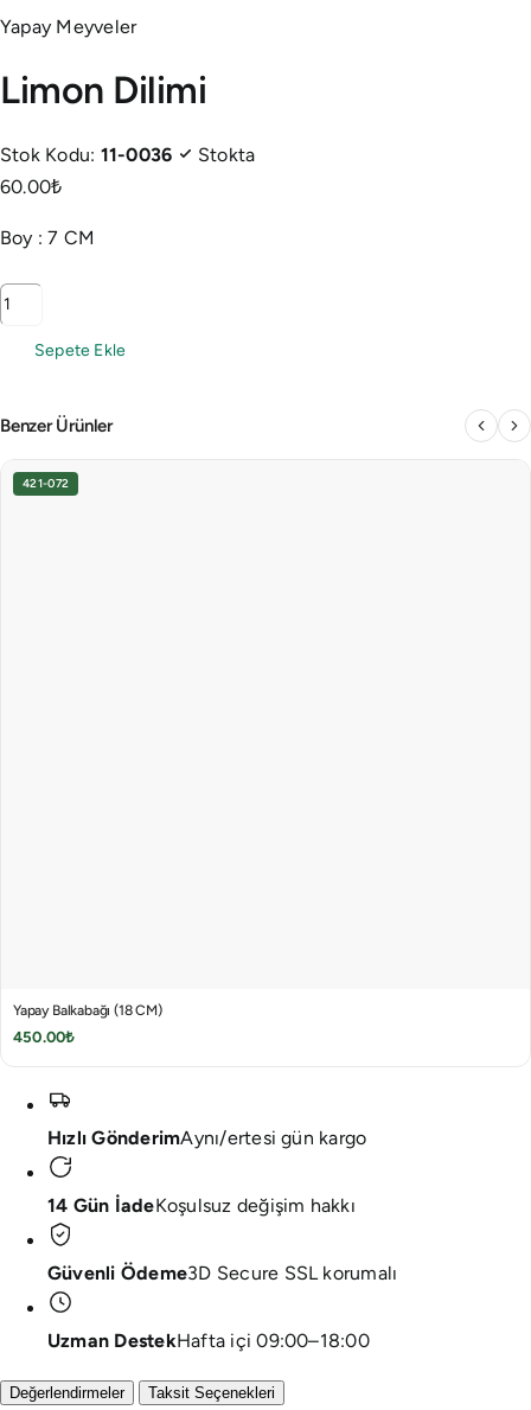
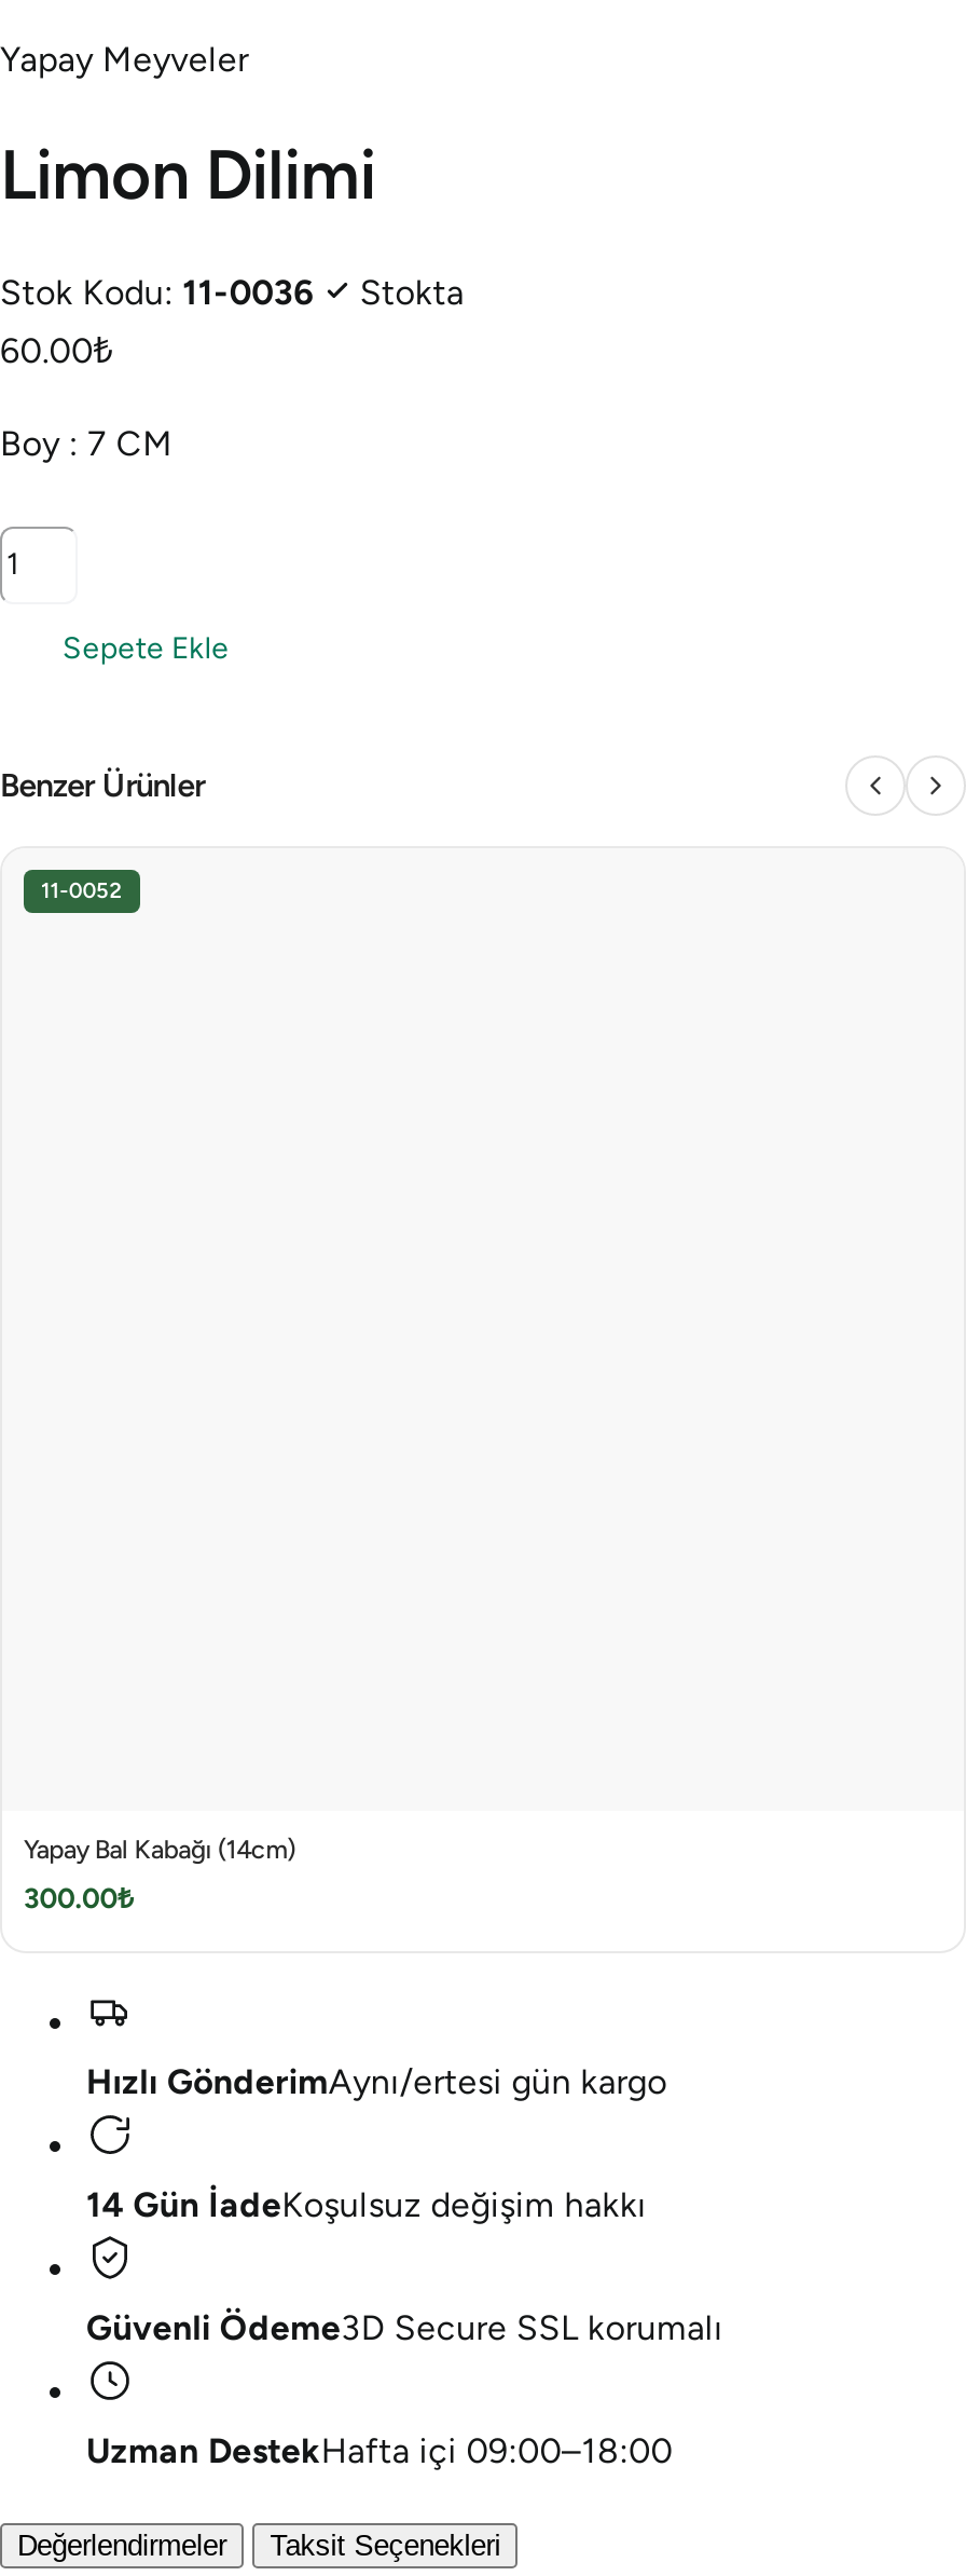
- 421-072
+ 11-0052

- Yapay Balkabağı (18 CM)
+ Yapay Bal Kabağı (14cm)

- 450.00₺
+ 300.00₺
